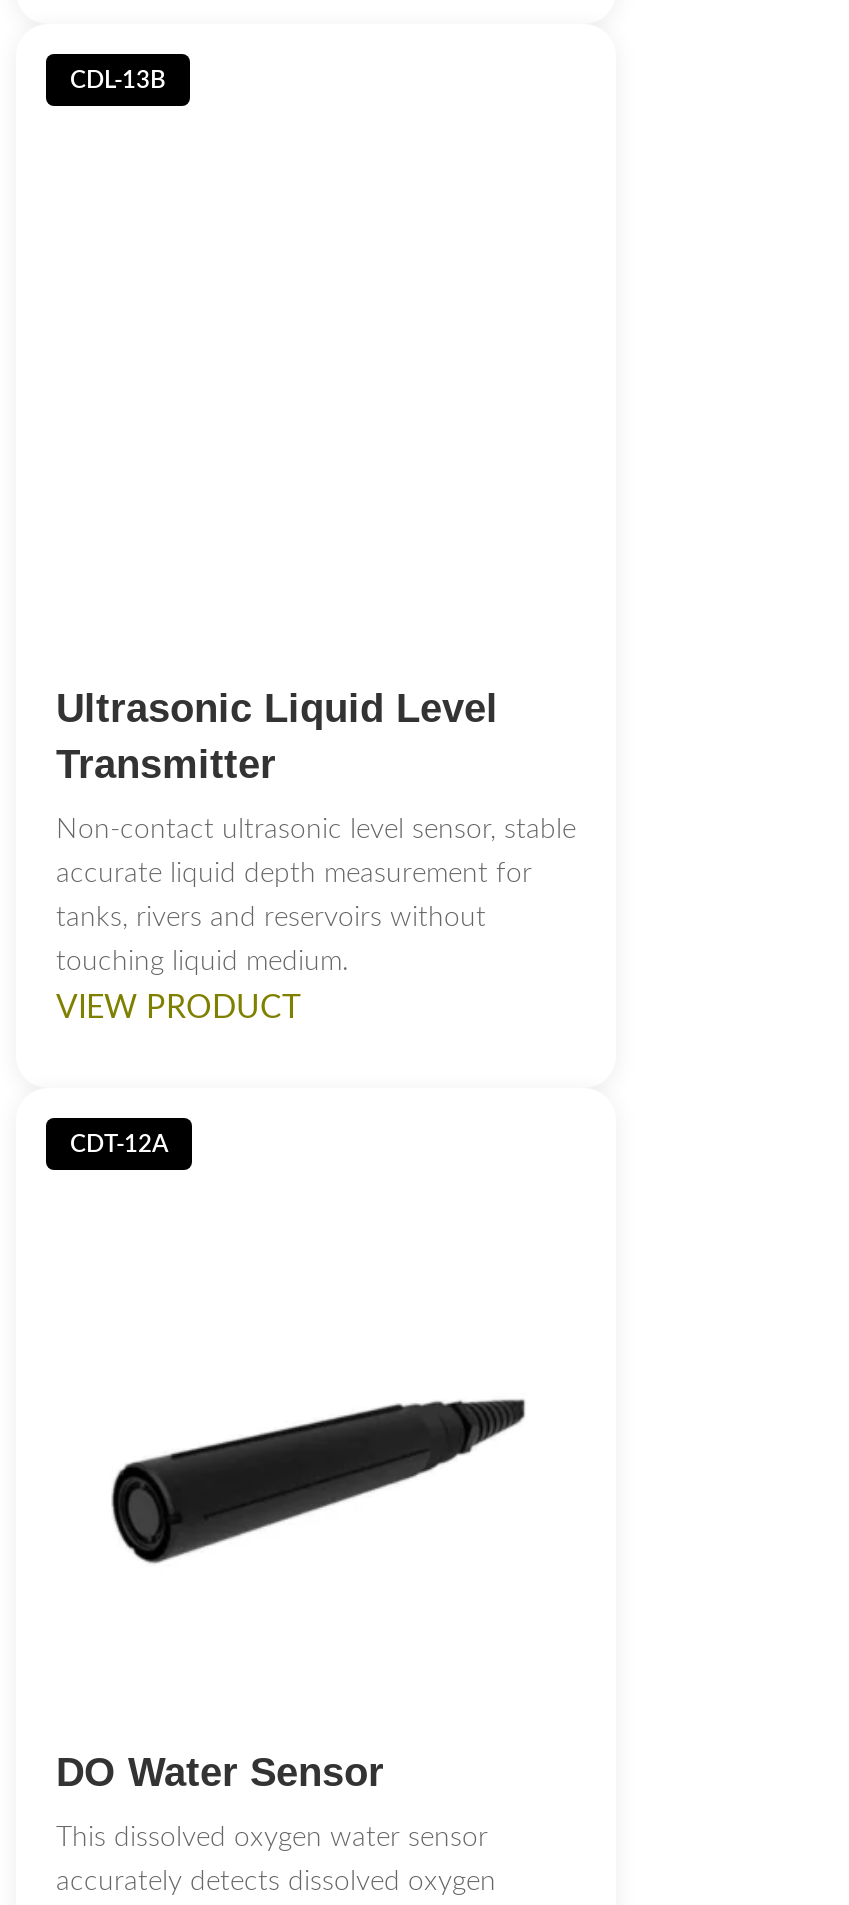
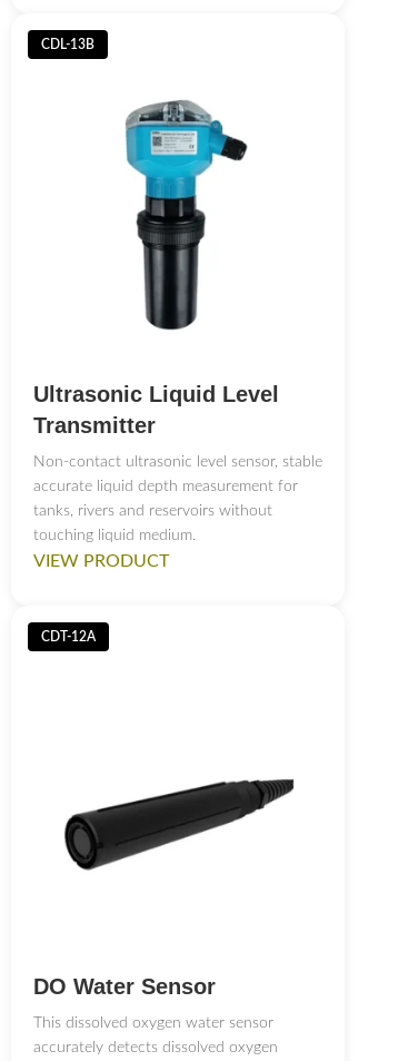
+ [image]
